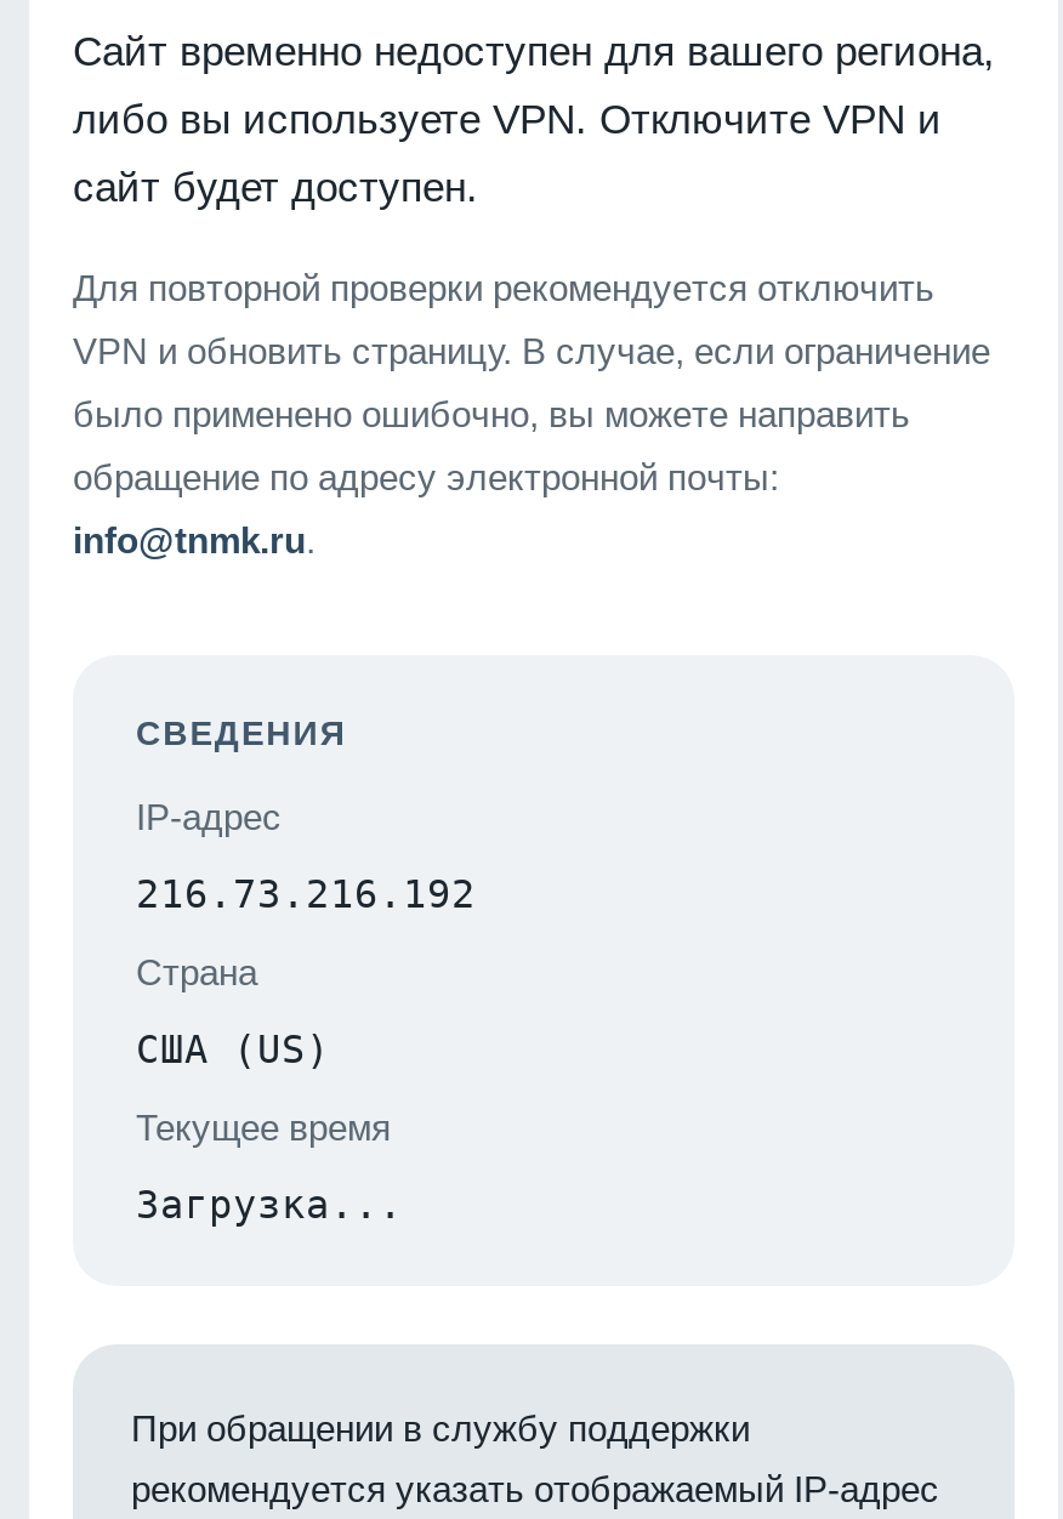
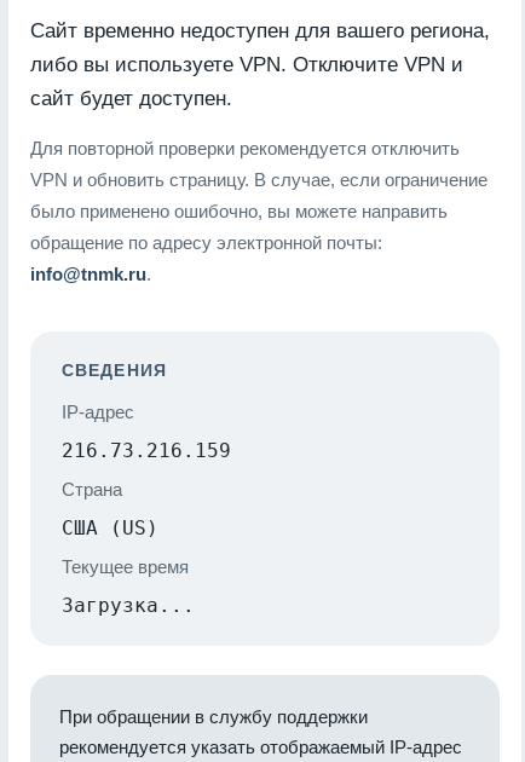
- 216.73.216.192
+ 216.73.216.159
